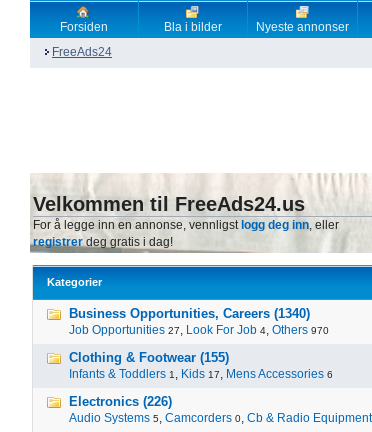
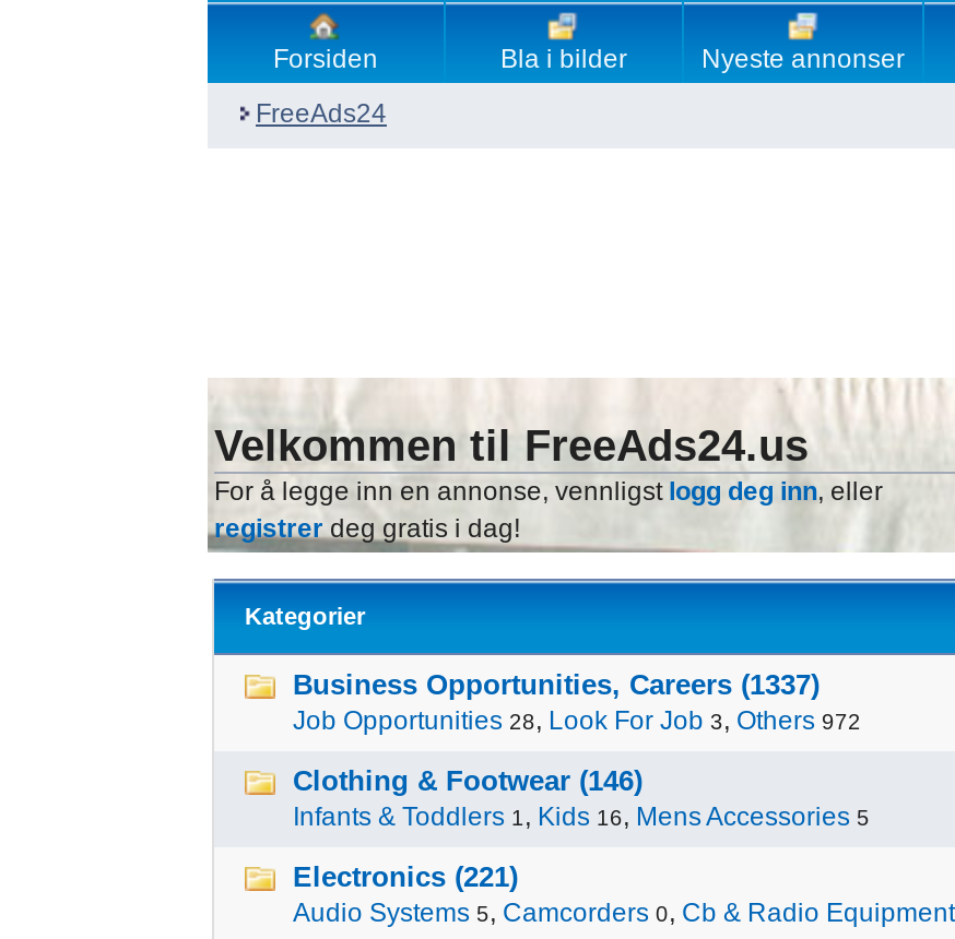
- Business Opportunities, Careers (1340)
+ Business Opportunities, Careers (1337)

- Job Opportunities 27, Look For Job 4, Others 970
+ Job Opportunities 28, Look For Job 3, Others 972

- Clothing & Footwear (155)
+ Clothing & Footwear (146)

- Infants & Toddlers 1, Kids 17, Mens Accessories 6
+ Infants & Toddlers 1, Kids 16, Mens Accessories 5

- Electronics (226)
+ Electronics (221)
